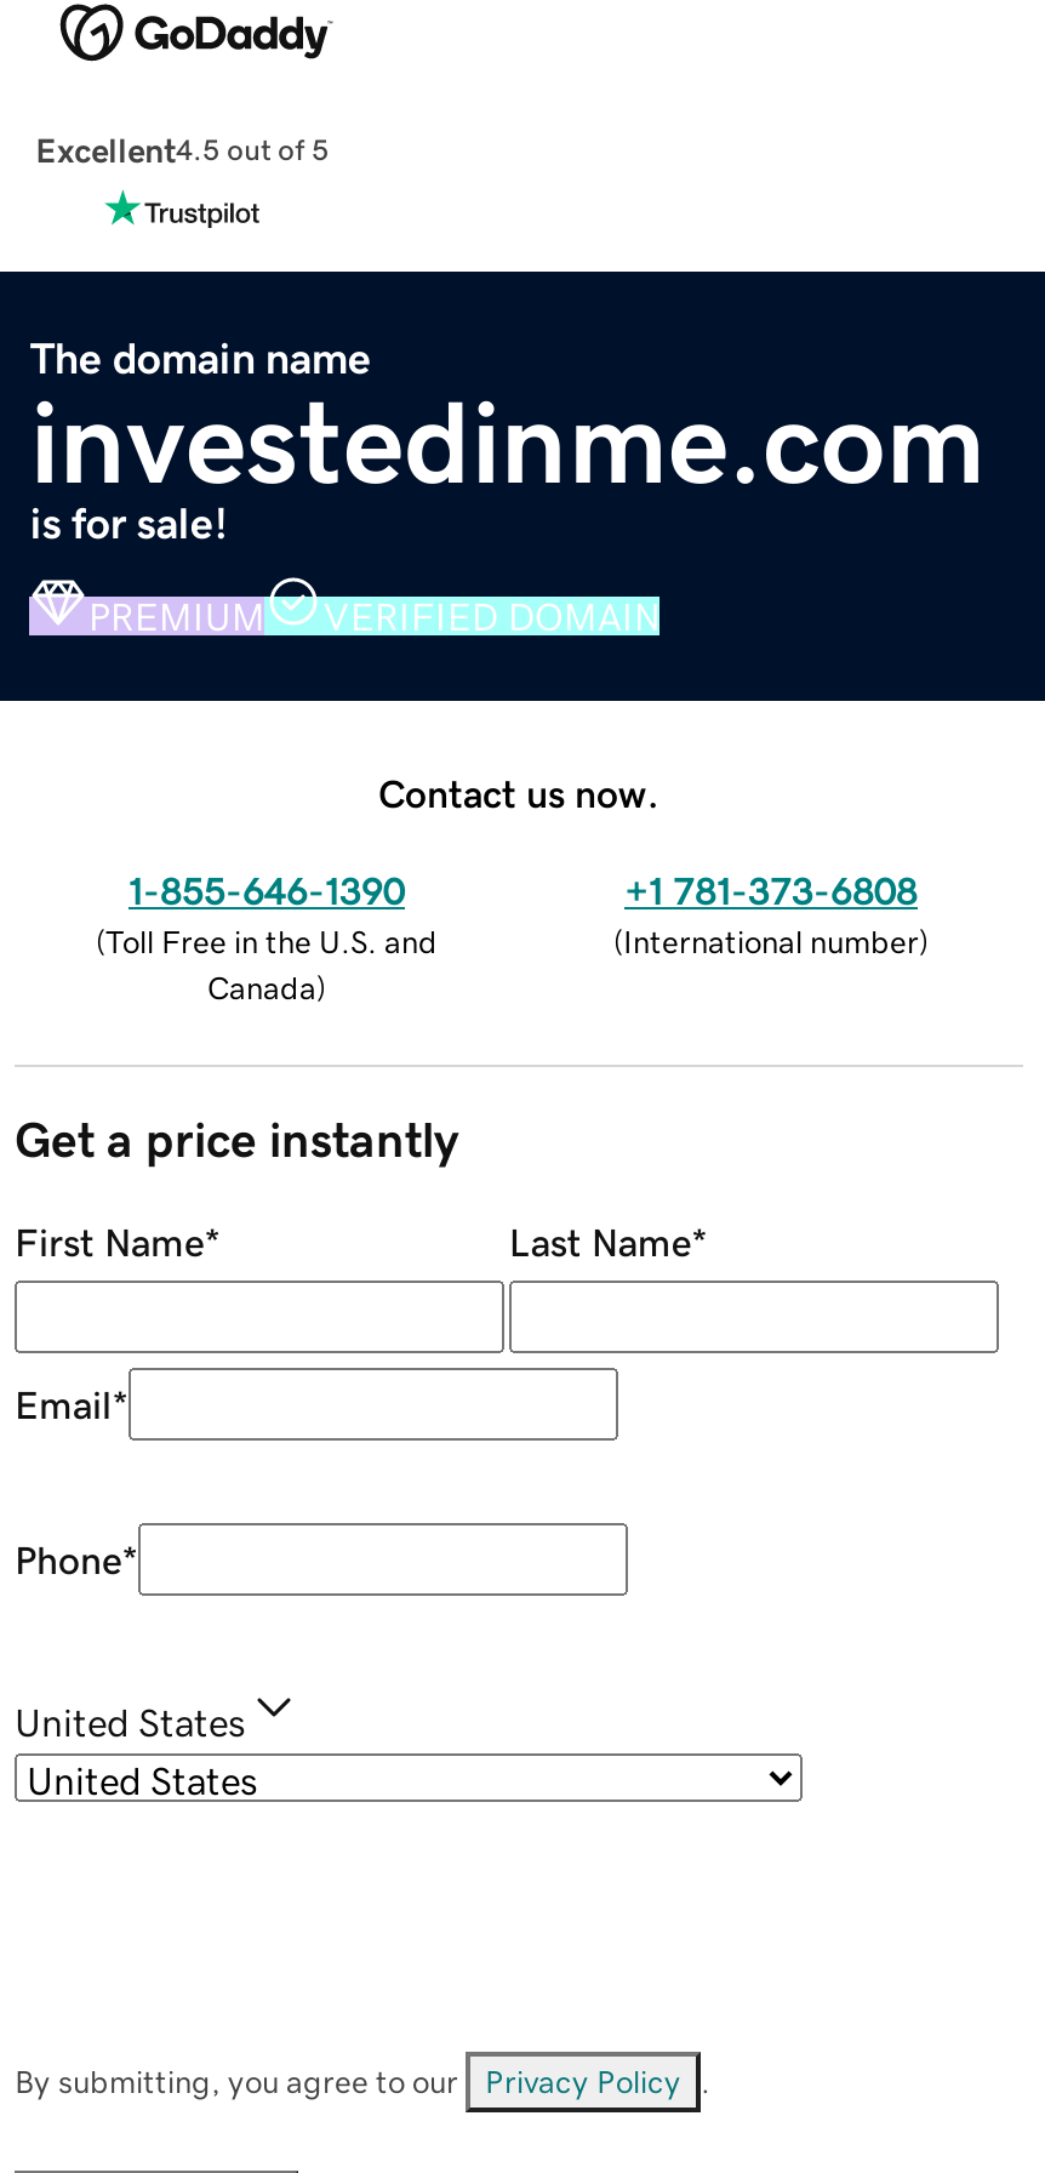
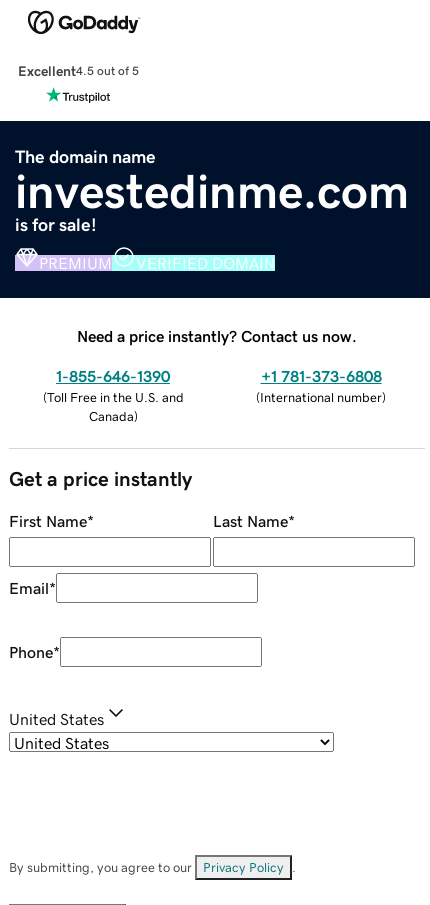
- Contact us now.
+ Need a price instantly? Contact us now.
